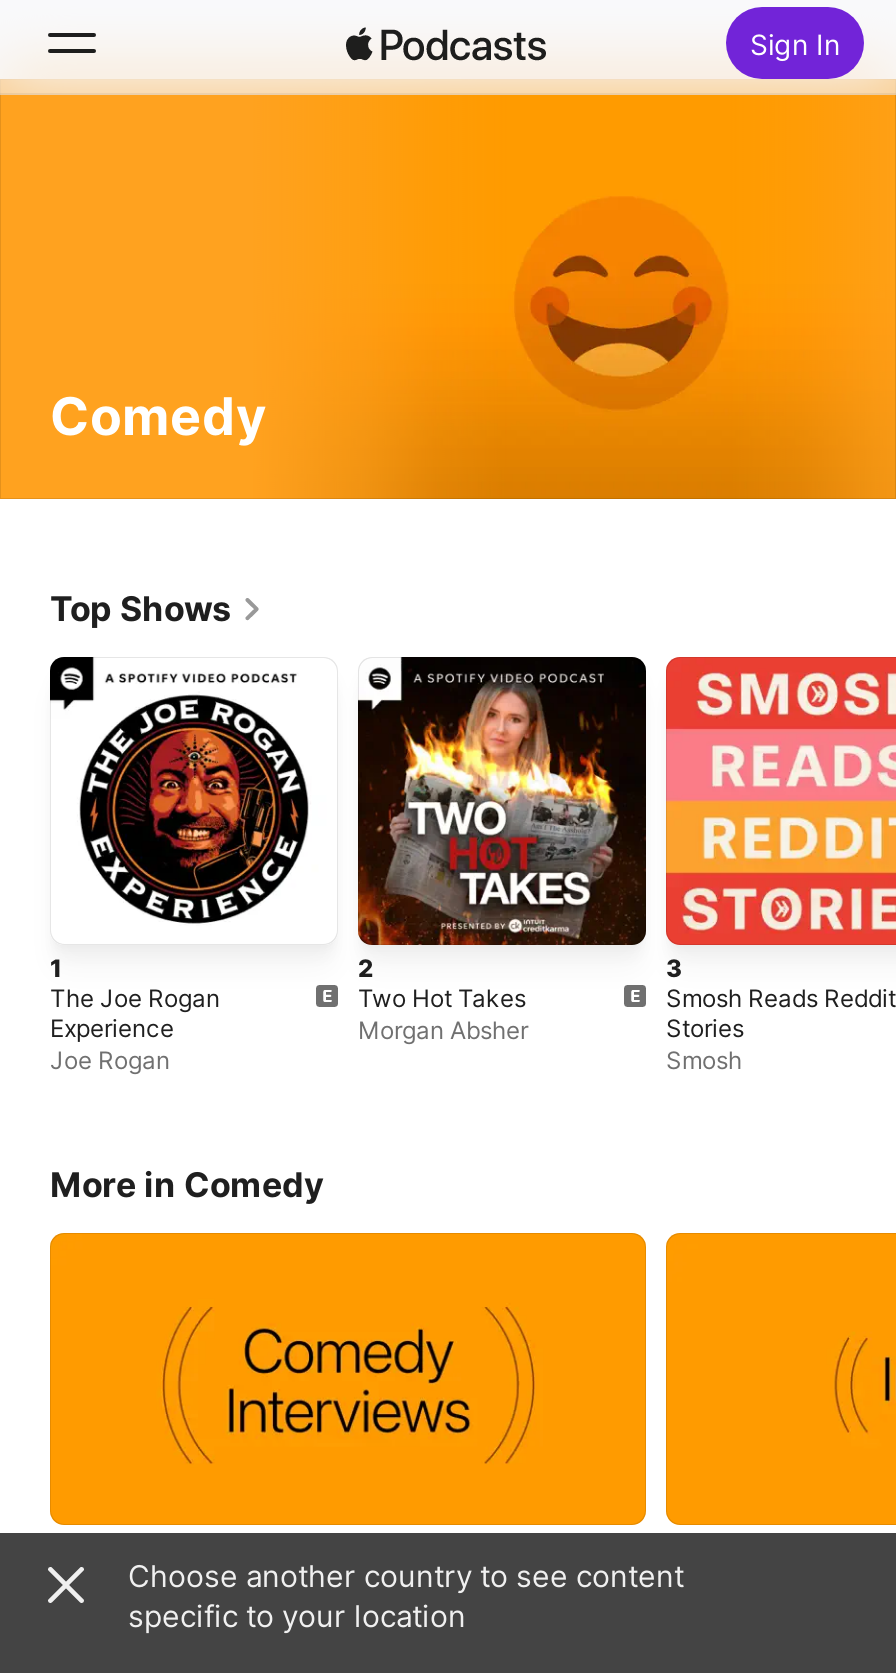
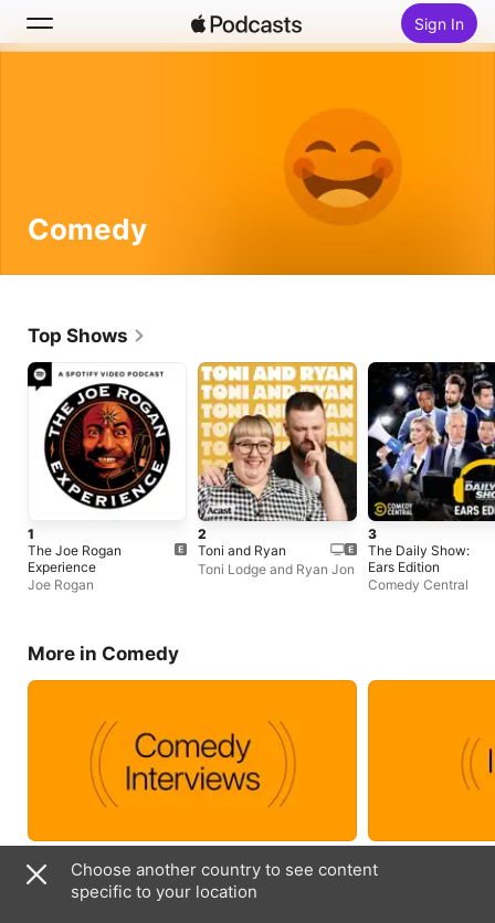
- [image]
- Two Hot Takes
- Morgan Absher
+ [image]
+ Toni and Ryan
+ Toni Lodge and Ryan Jon

- [image]
- Smosh Reads Reddit
- Stories
- Smosh
+ [image]
+ The Daily Show:
+ Ears Edition
+ Comedy Central
